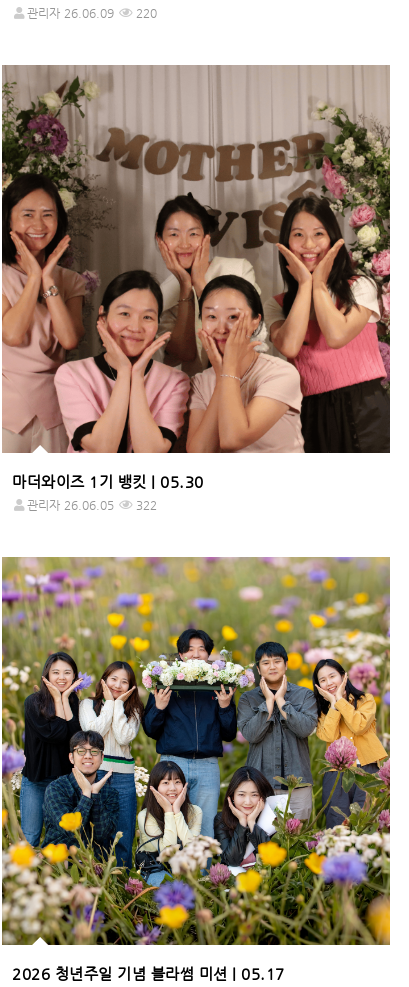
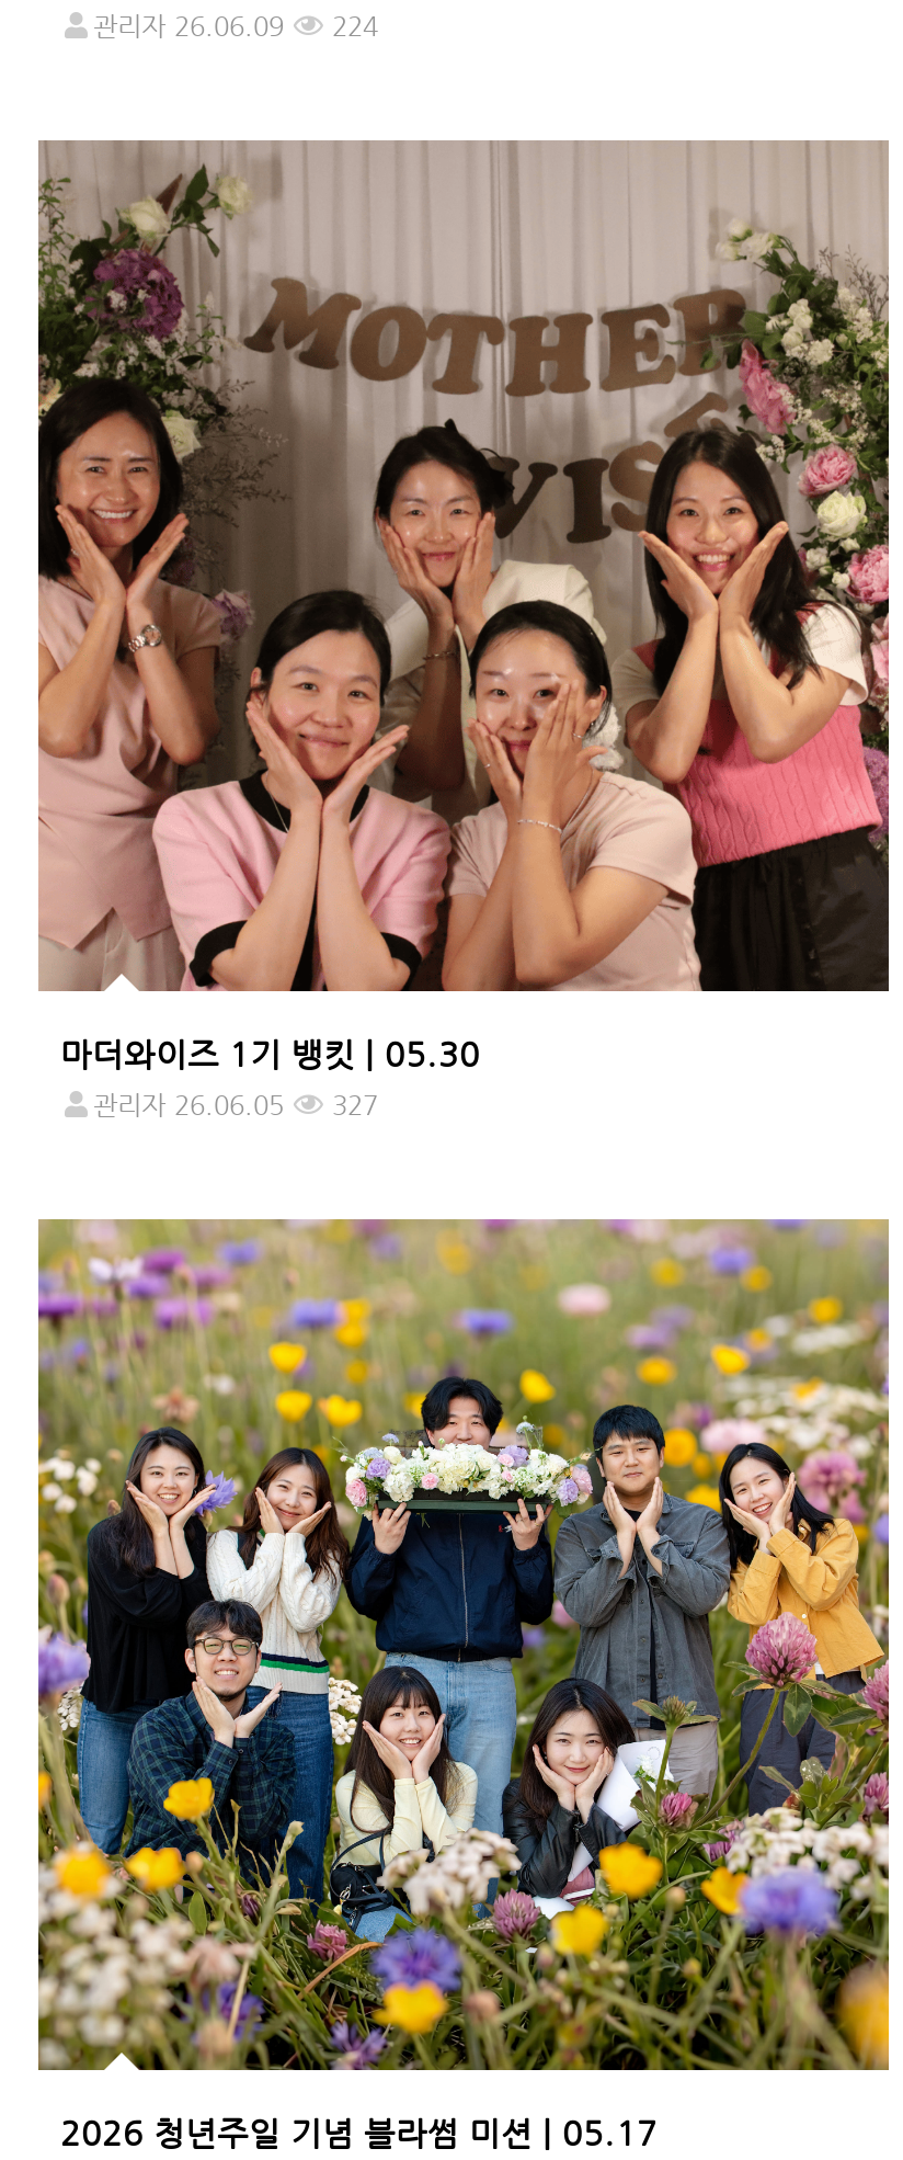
- 관리자 26.06.09 220
+ 관리자 26.06.09 224

- 관리자 26.06.05 322
+ 관리자 26.06.05 327
